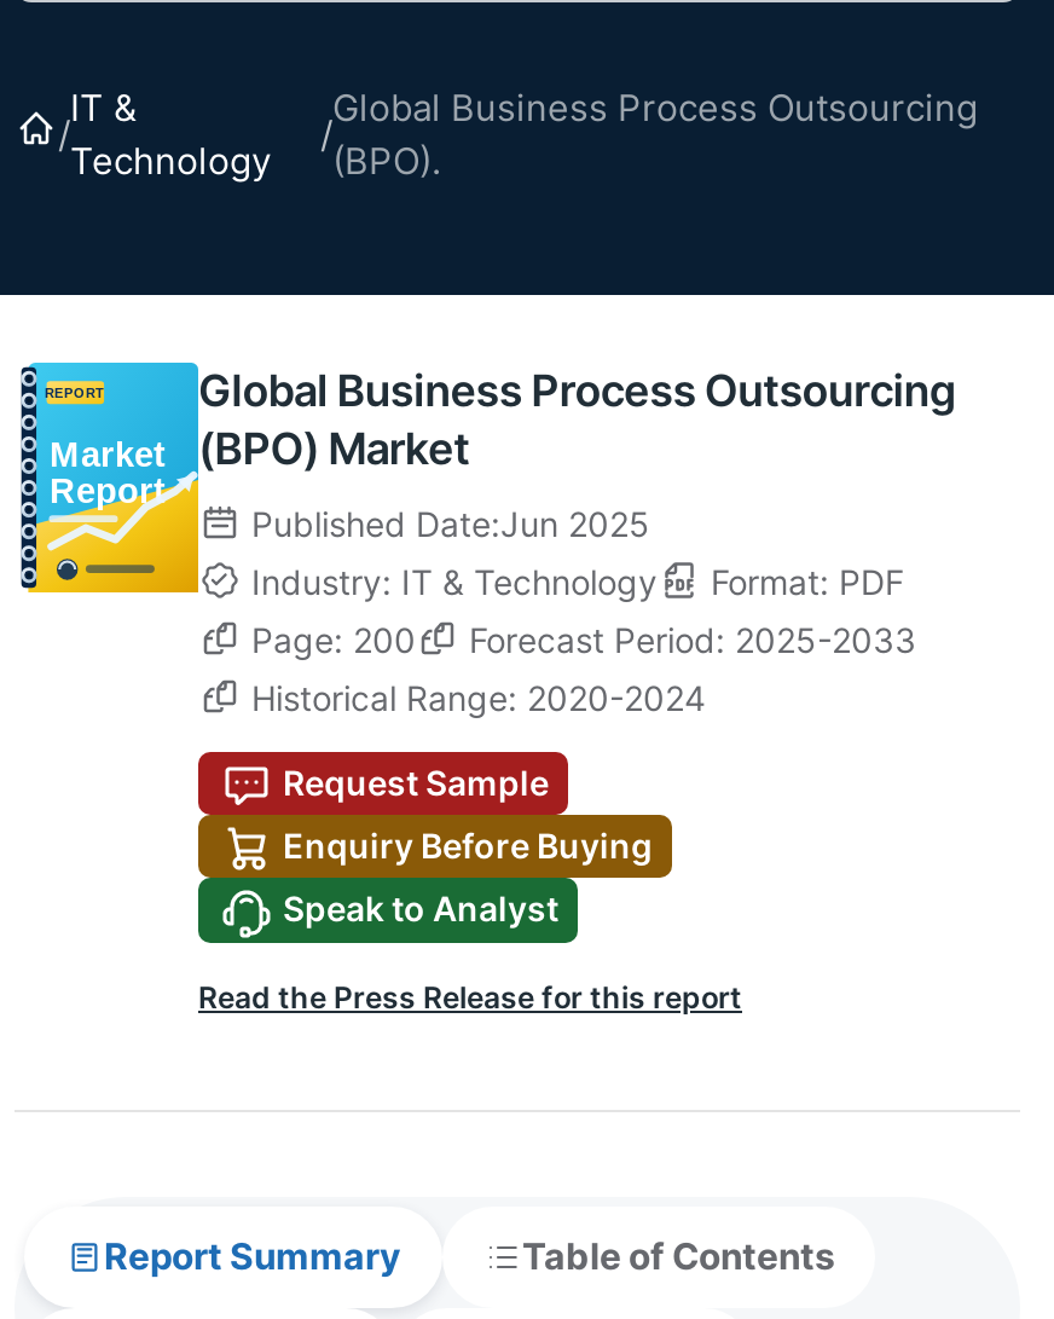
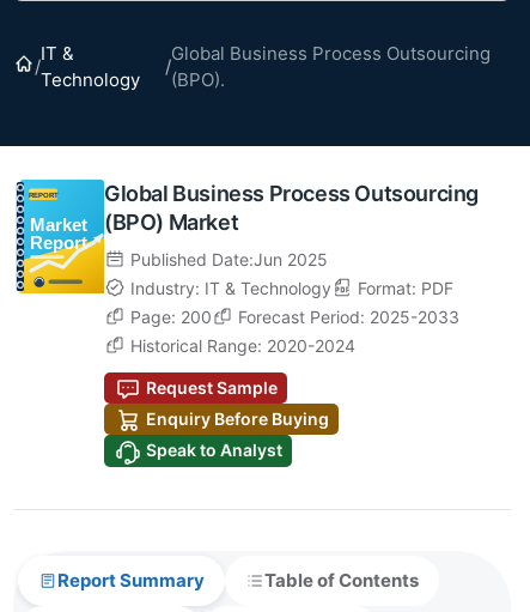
- Read the Press Release for this report
